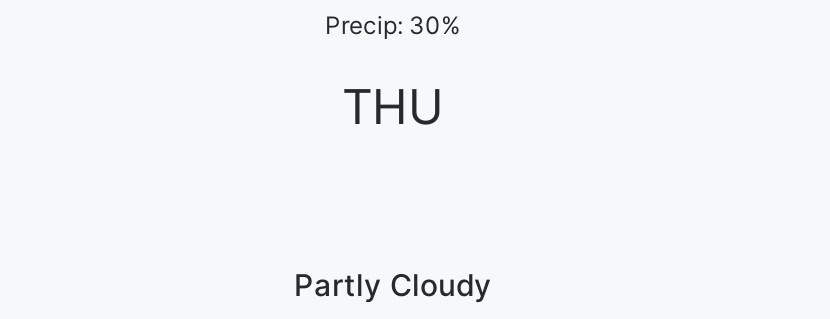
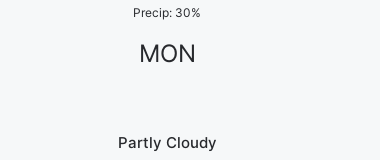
- THU
+ MON
